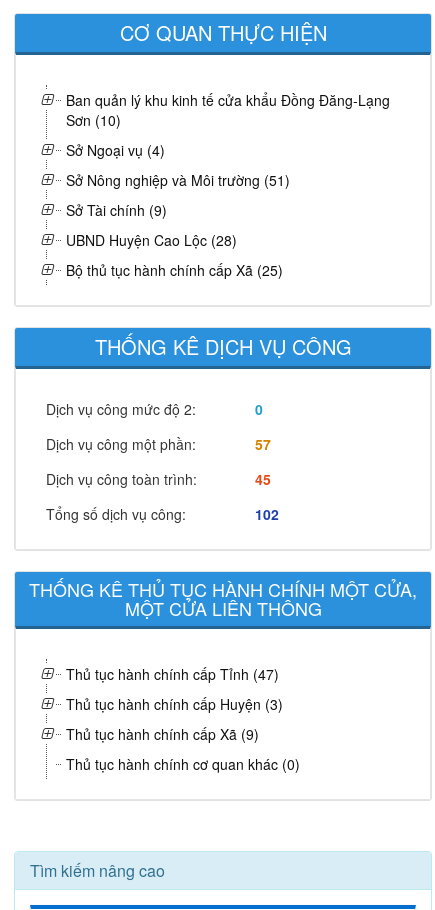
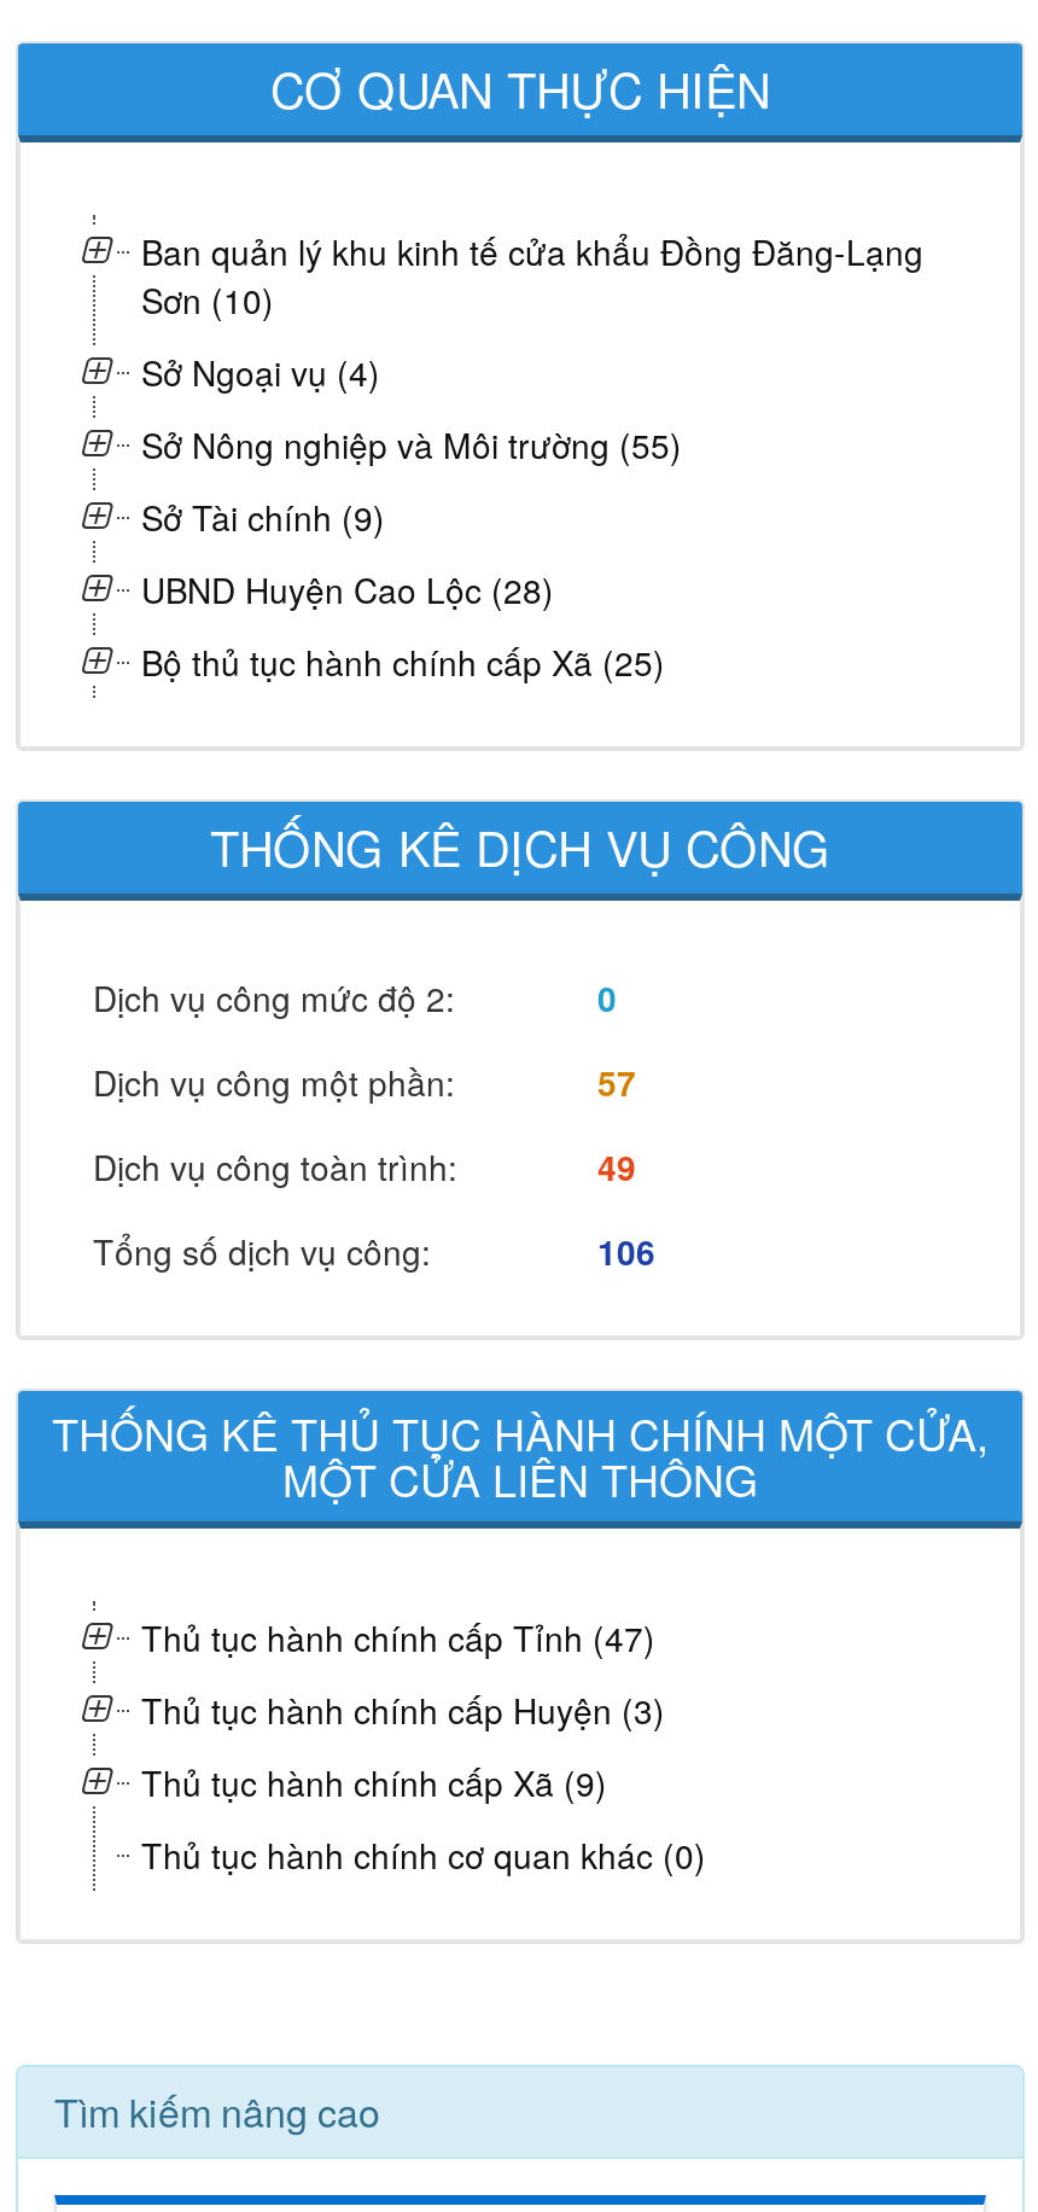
- Sở Nông nghiệp và Môi trường (51)
+ Sở Nông nghiệp và Môi trường (55)

- 45
+ 49

- 102
+ 106
